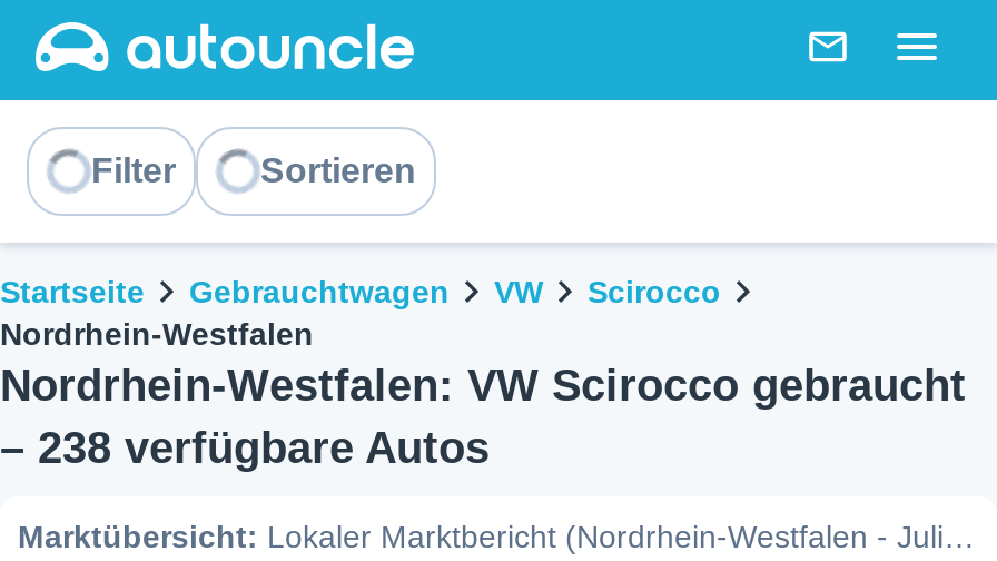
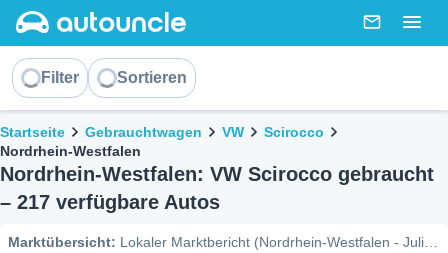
- – 238 verfügbare Autos
+ – 217 verfügbare Autos
